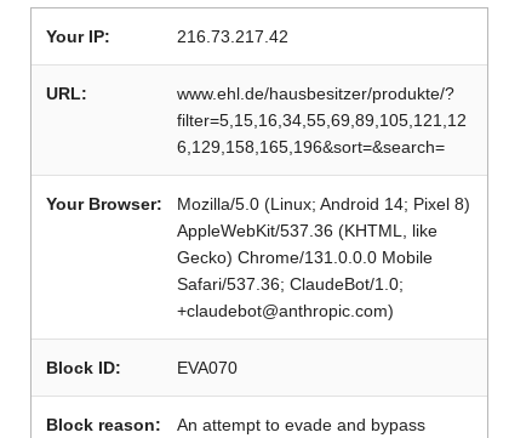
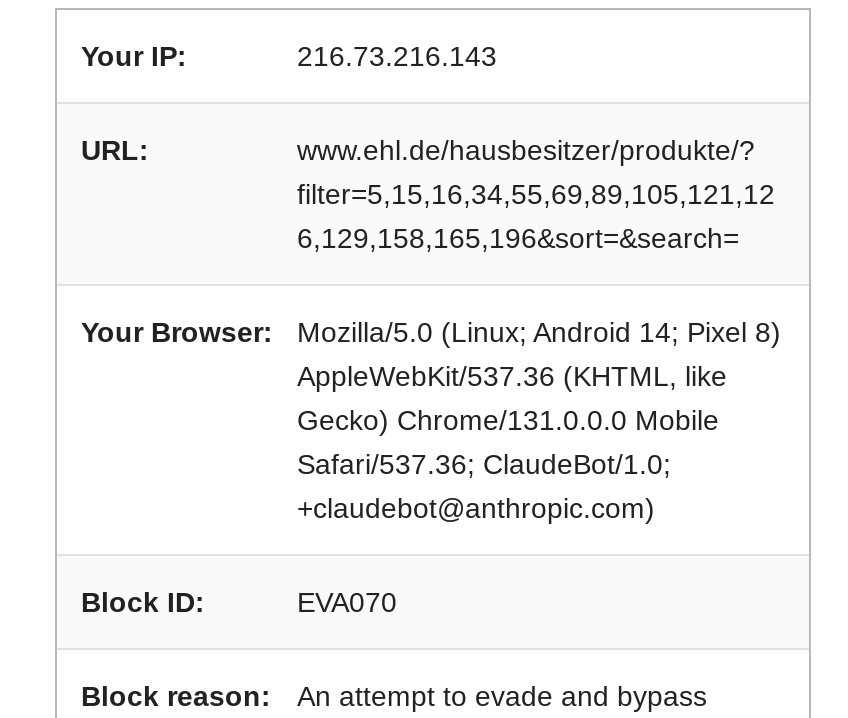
- 216.73.217.42
+ 216.73.216.143
